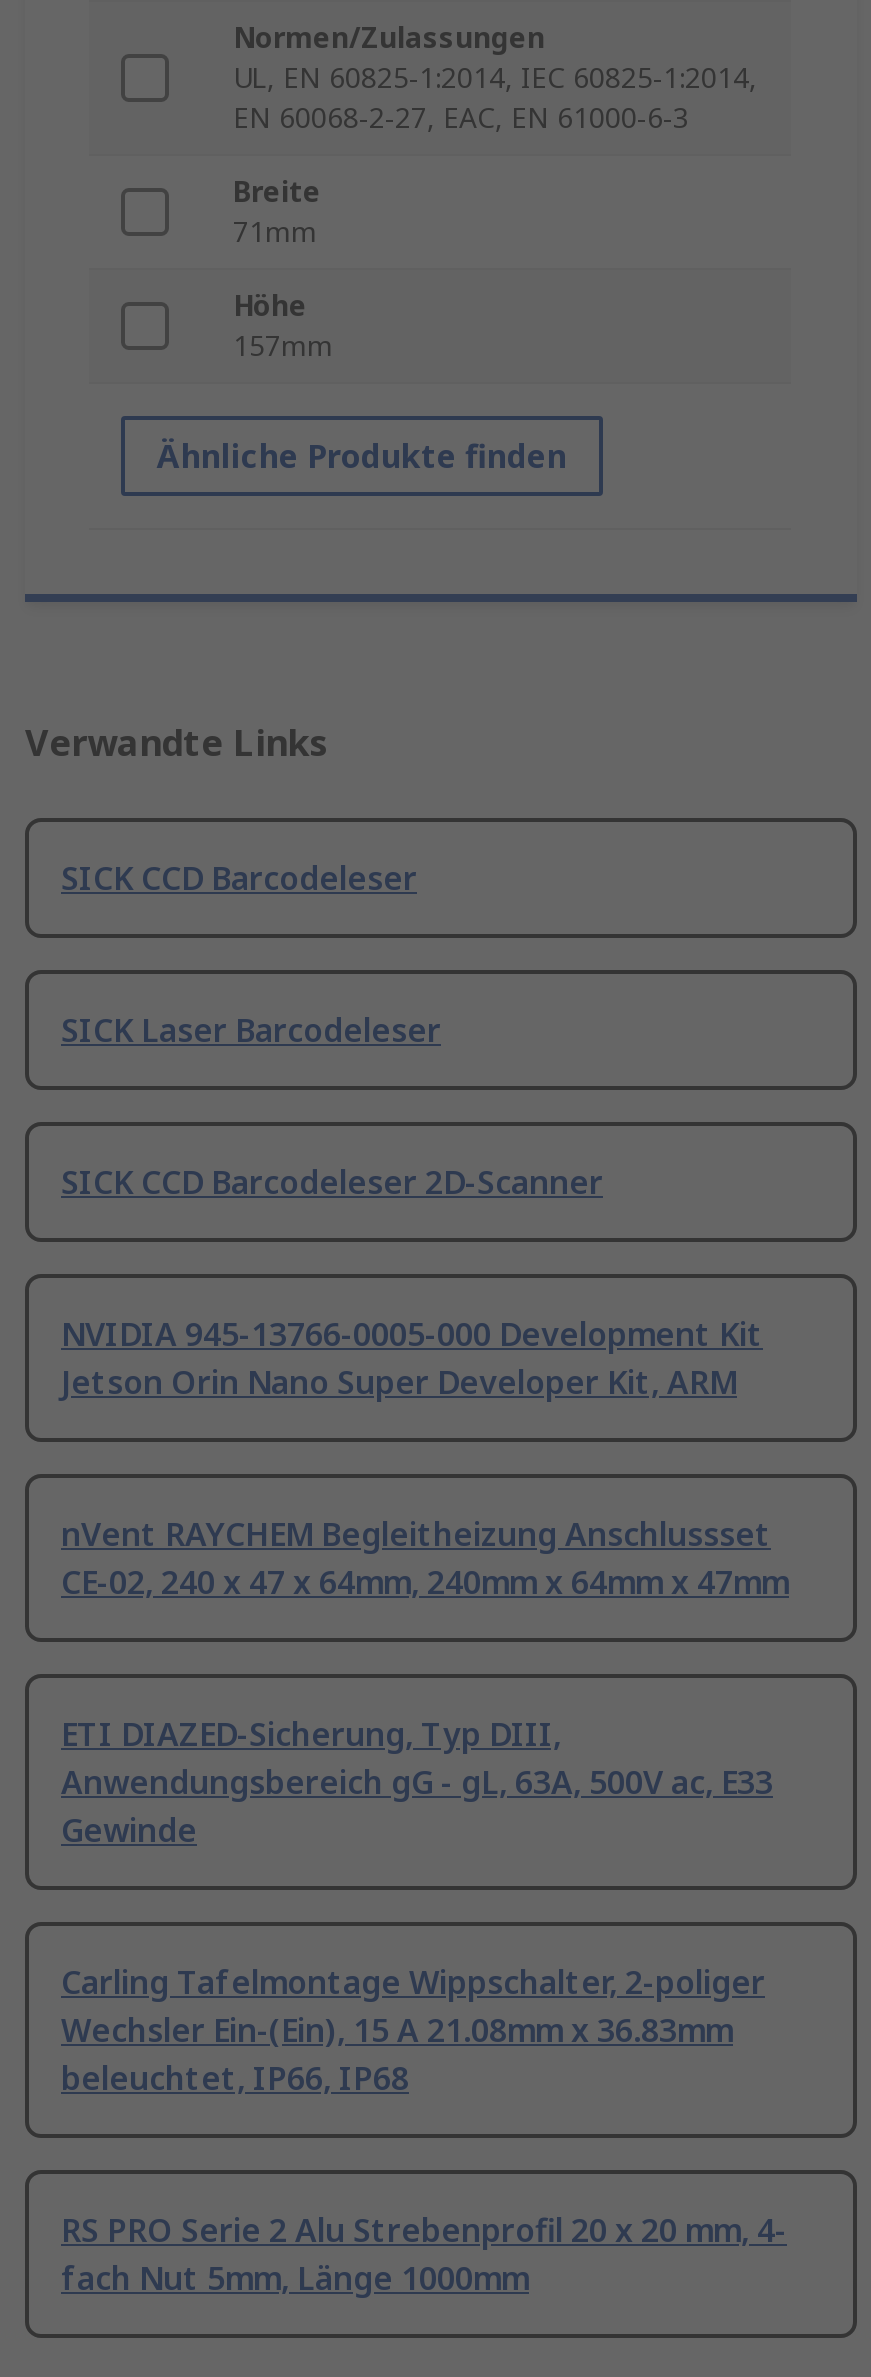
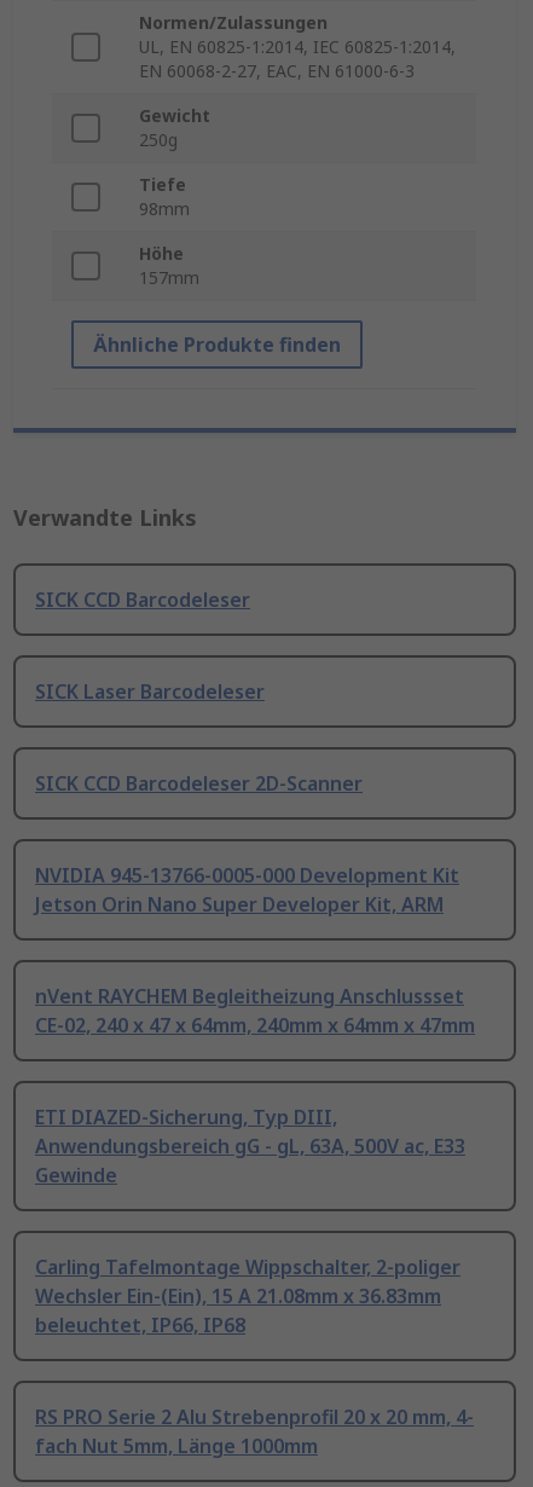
- Breite
- 71mm
+ Gewicht
+ 250g
+ Tiefe
+ 98mm
